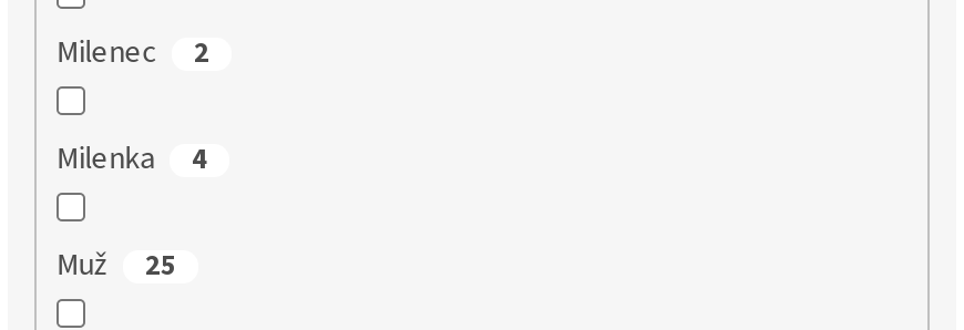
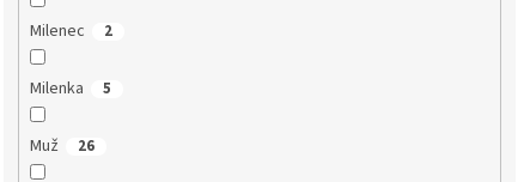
- Milenka 4
+ Milenka 5

- Muž 25
+ Muž 26
